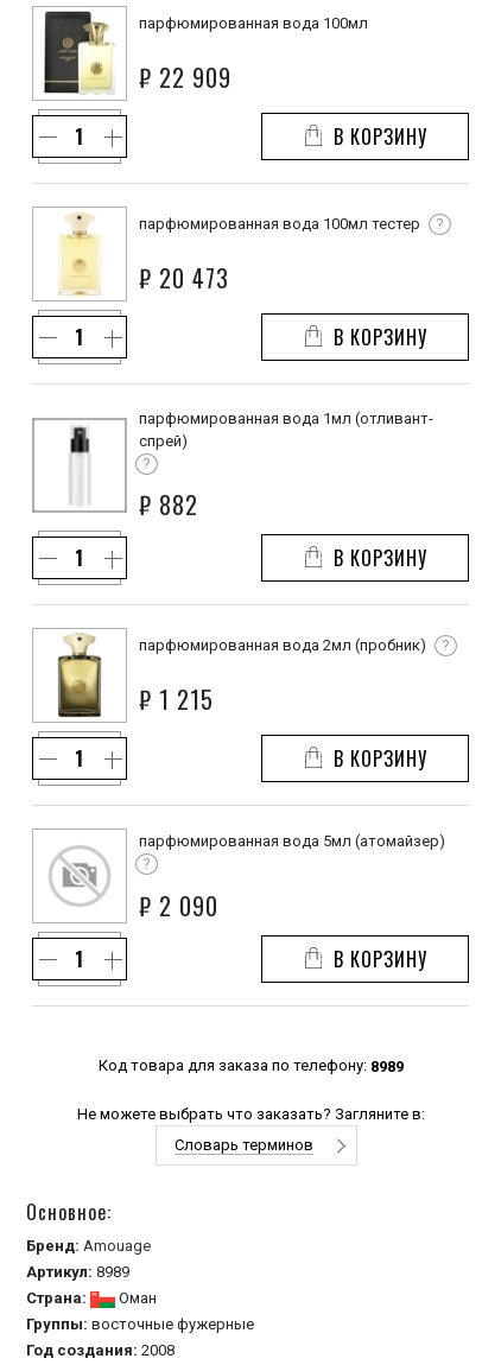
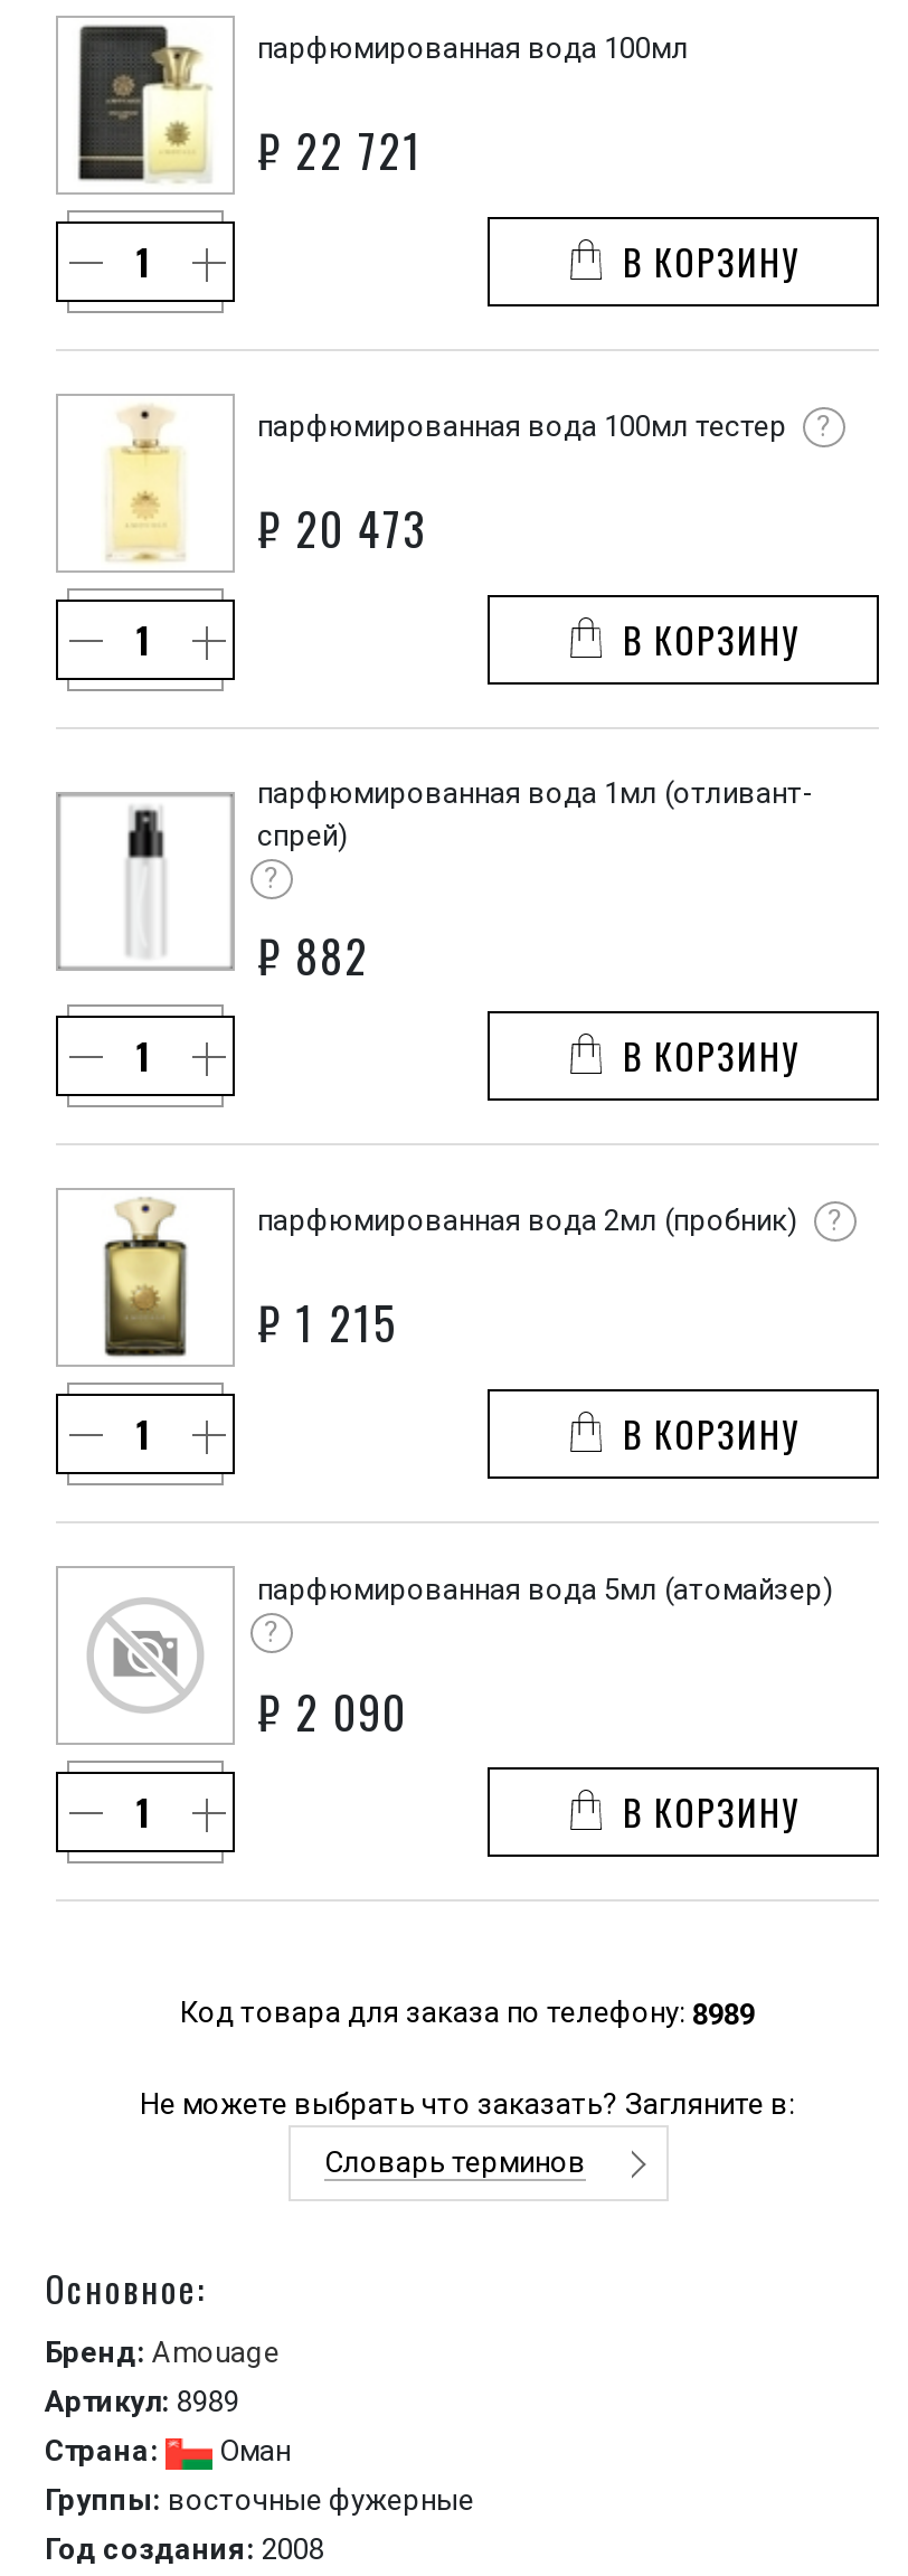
- ₽ 22 909
+ ₽ 22 721
